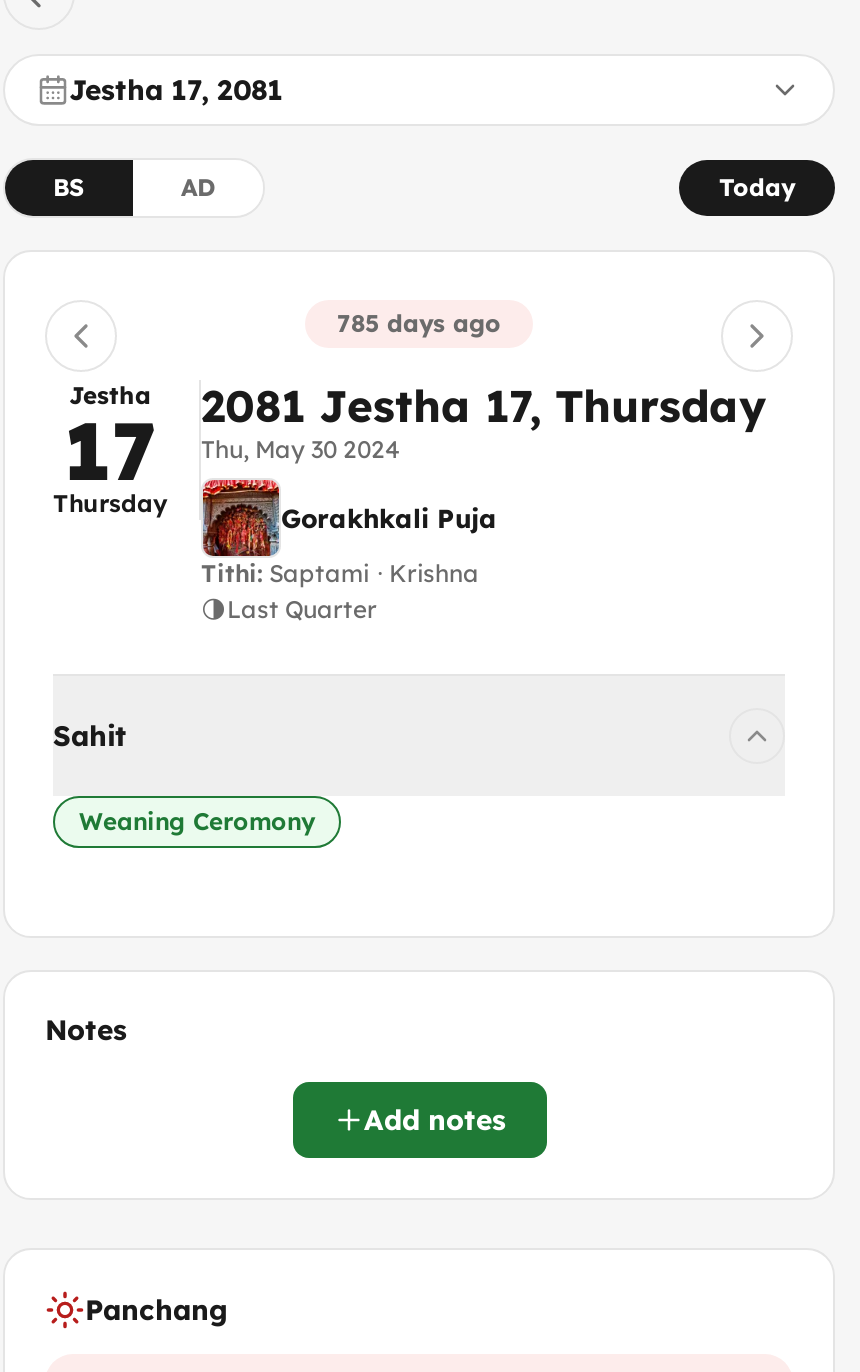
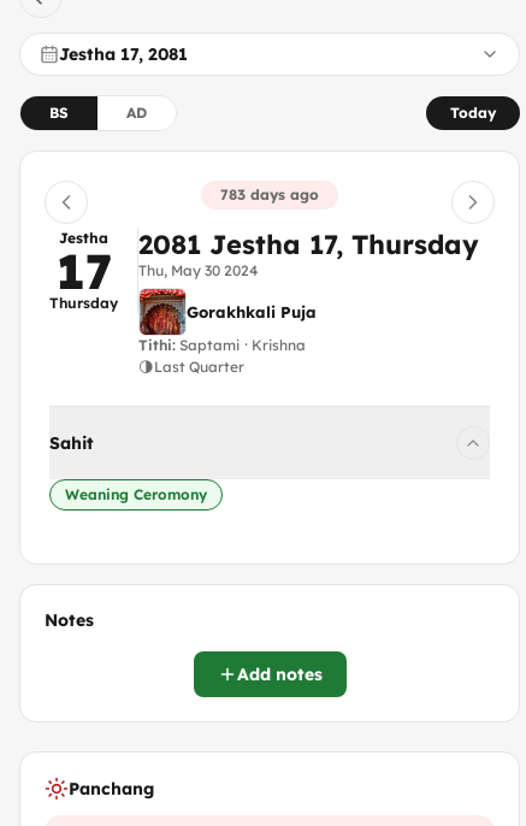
- 785 days ago
+ 783 days ago
